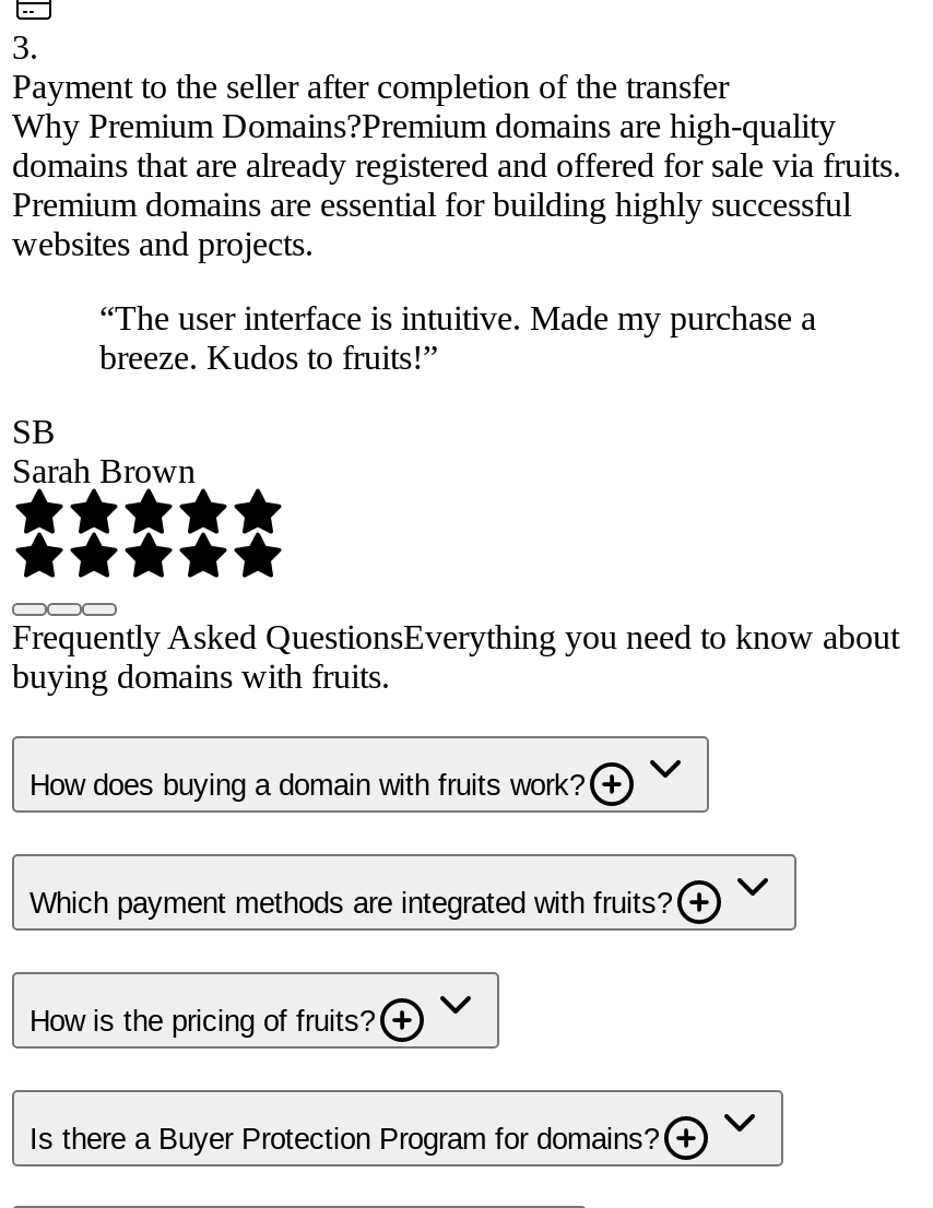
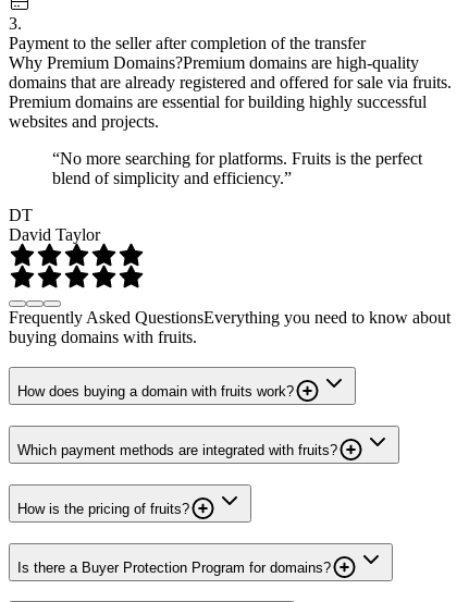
- “The user interface is intuitive. Made my purchase a
- breeze. Kudos to fruits!”
+ “No more searching for platforms. Fruits is the perfect
+ blend of simplicity and efficiency.”

- SB
- Sarah Brown
+ DT
+ David Taylor
